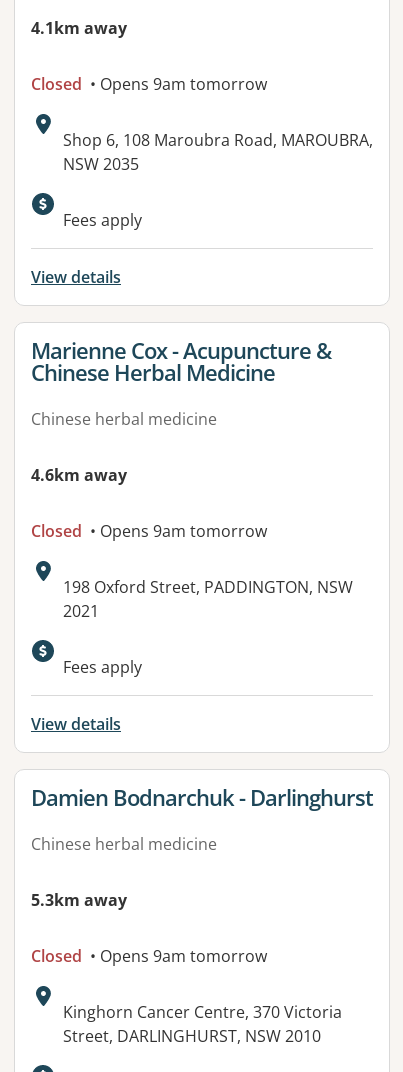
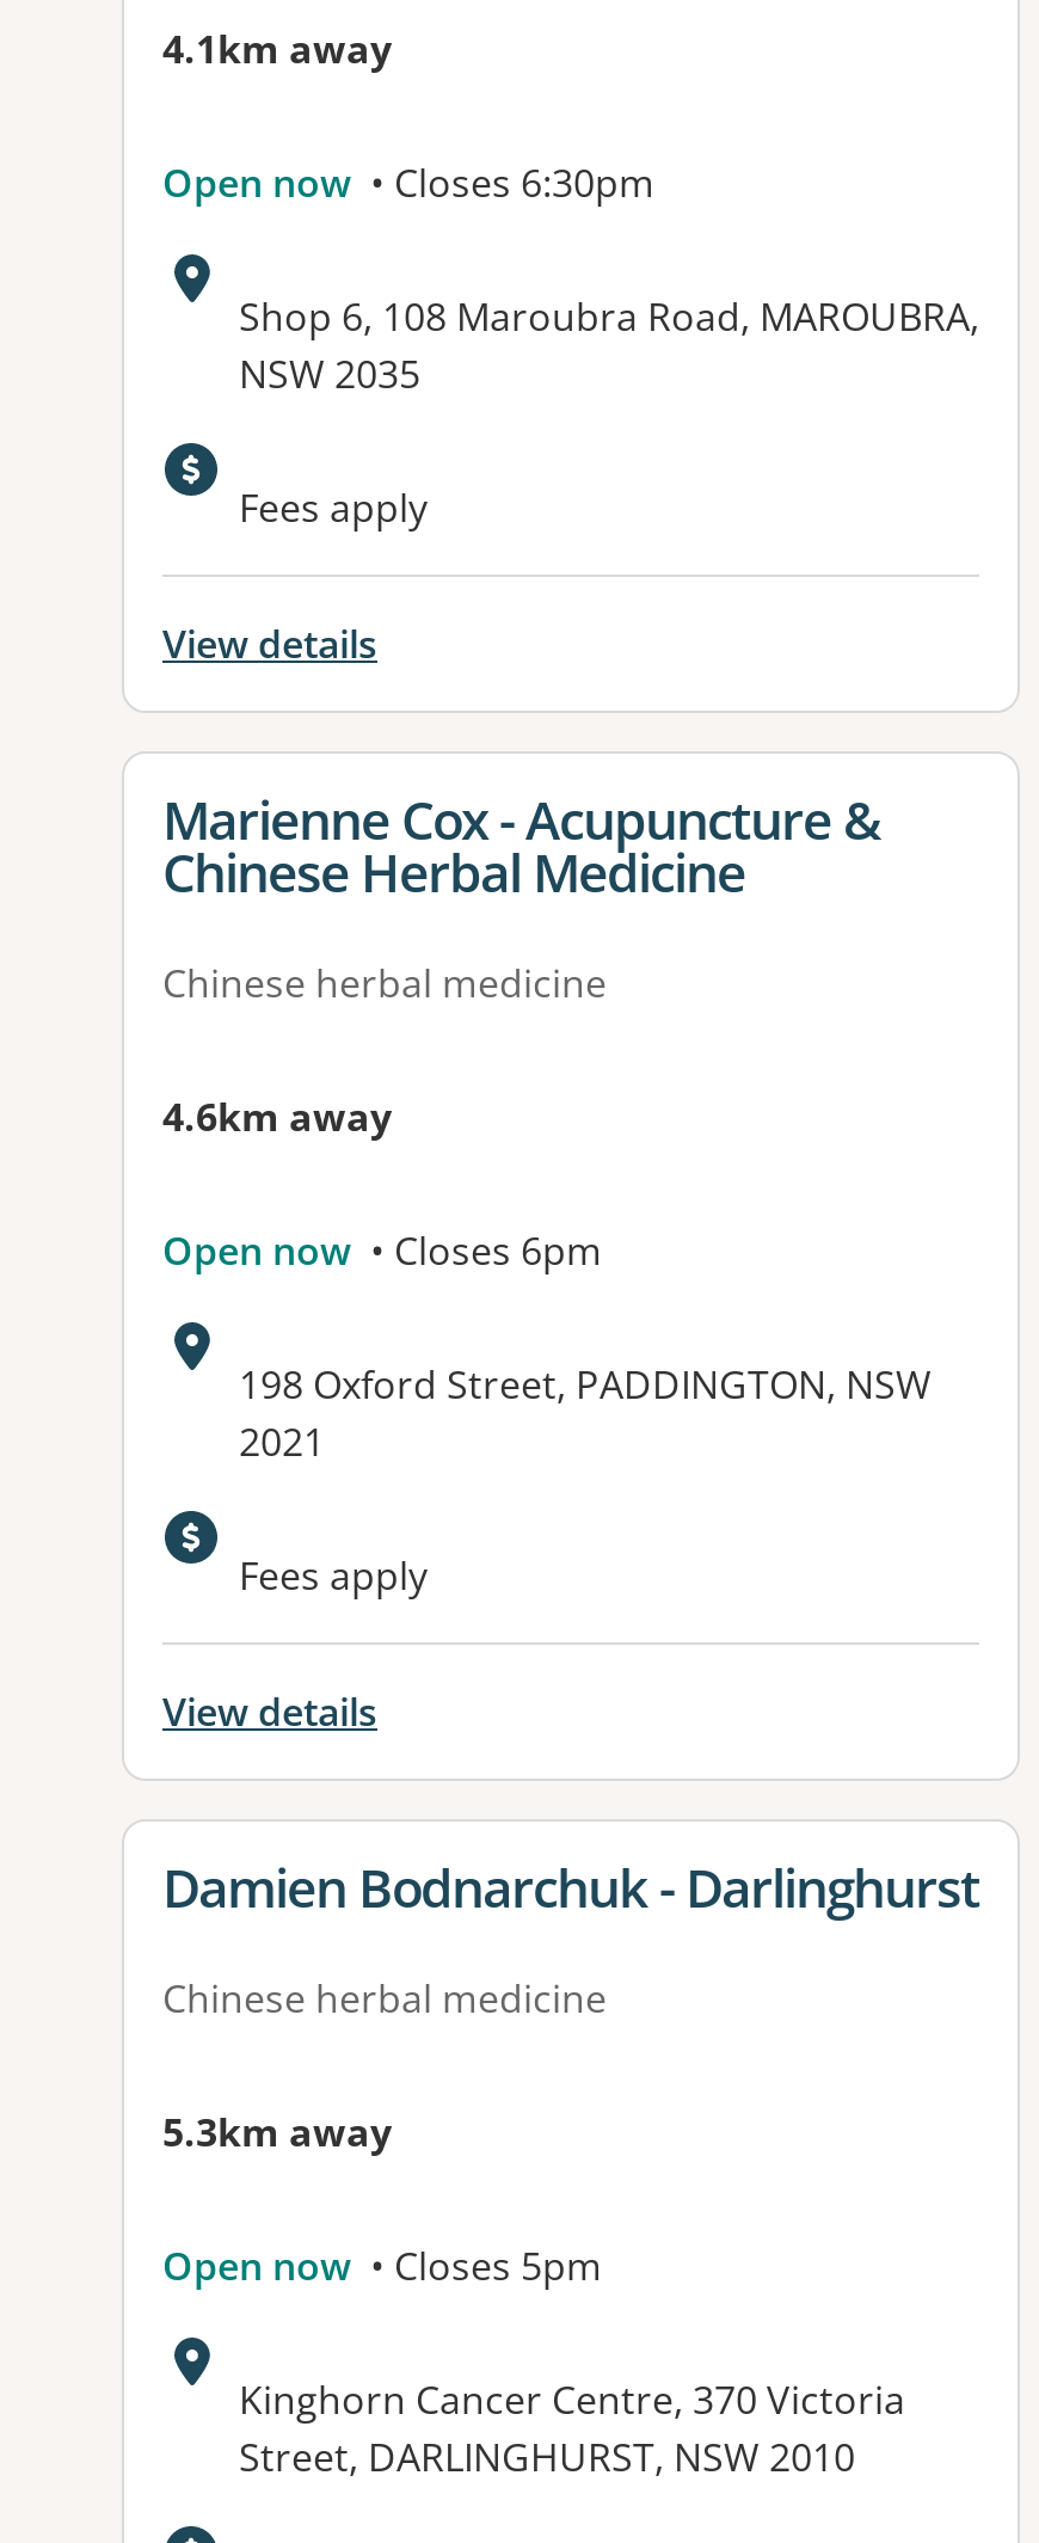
- Closed • Opens 9am tomorrow
+ Open now • Closes 6:30pm

- Closed • Opens 9am tomorrow
+ Open now • Closes 6pm

- Closed • Opens 9am tomorrow
+ Open now • Closes 5pm
